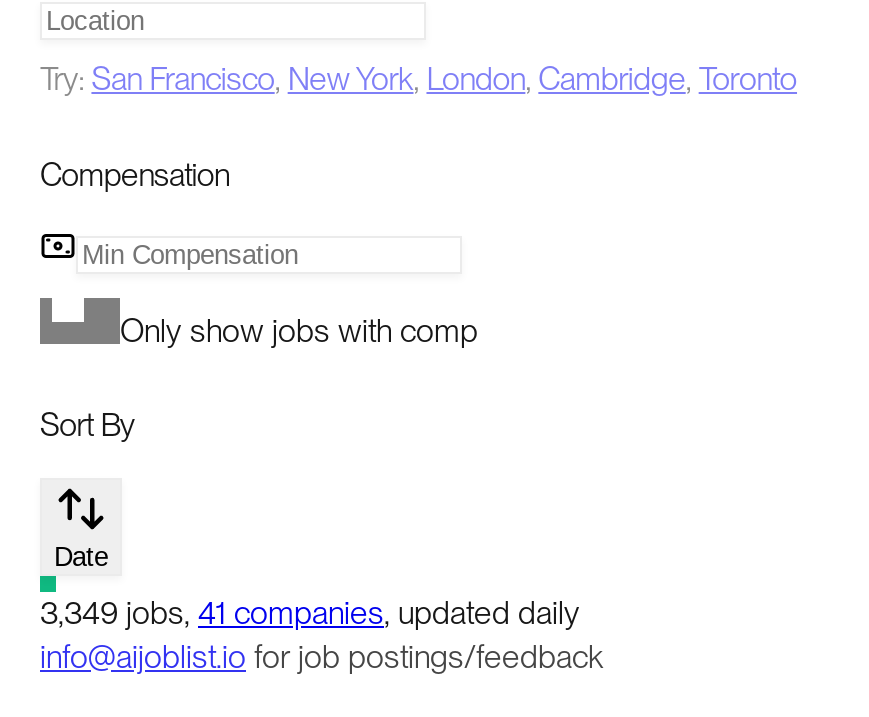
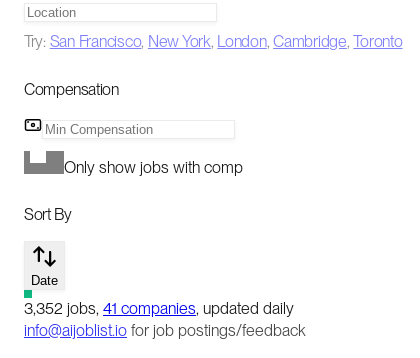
- 3,349 jobs, 41 companies, updated daily
+ 3,352 jobs, 41 companies, updated daily
